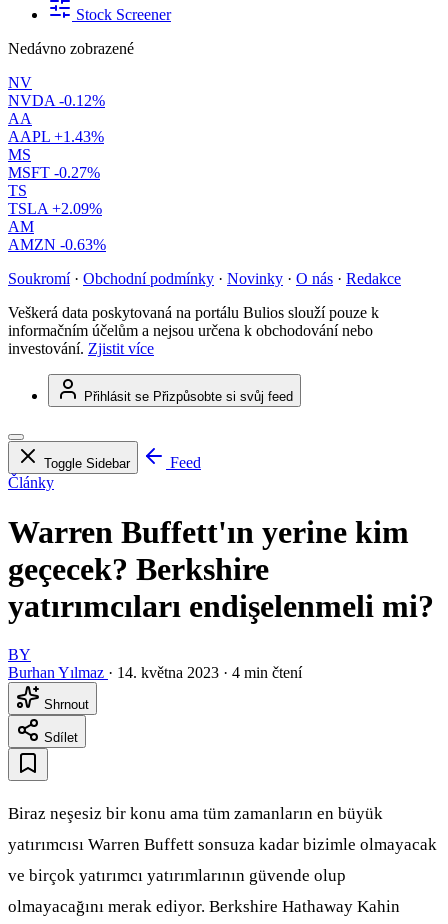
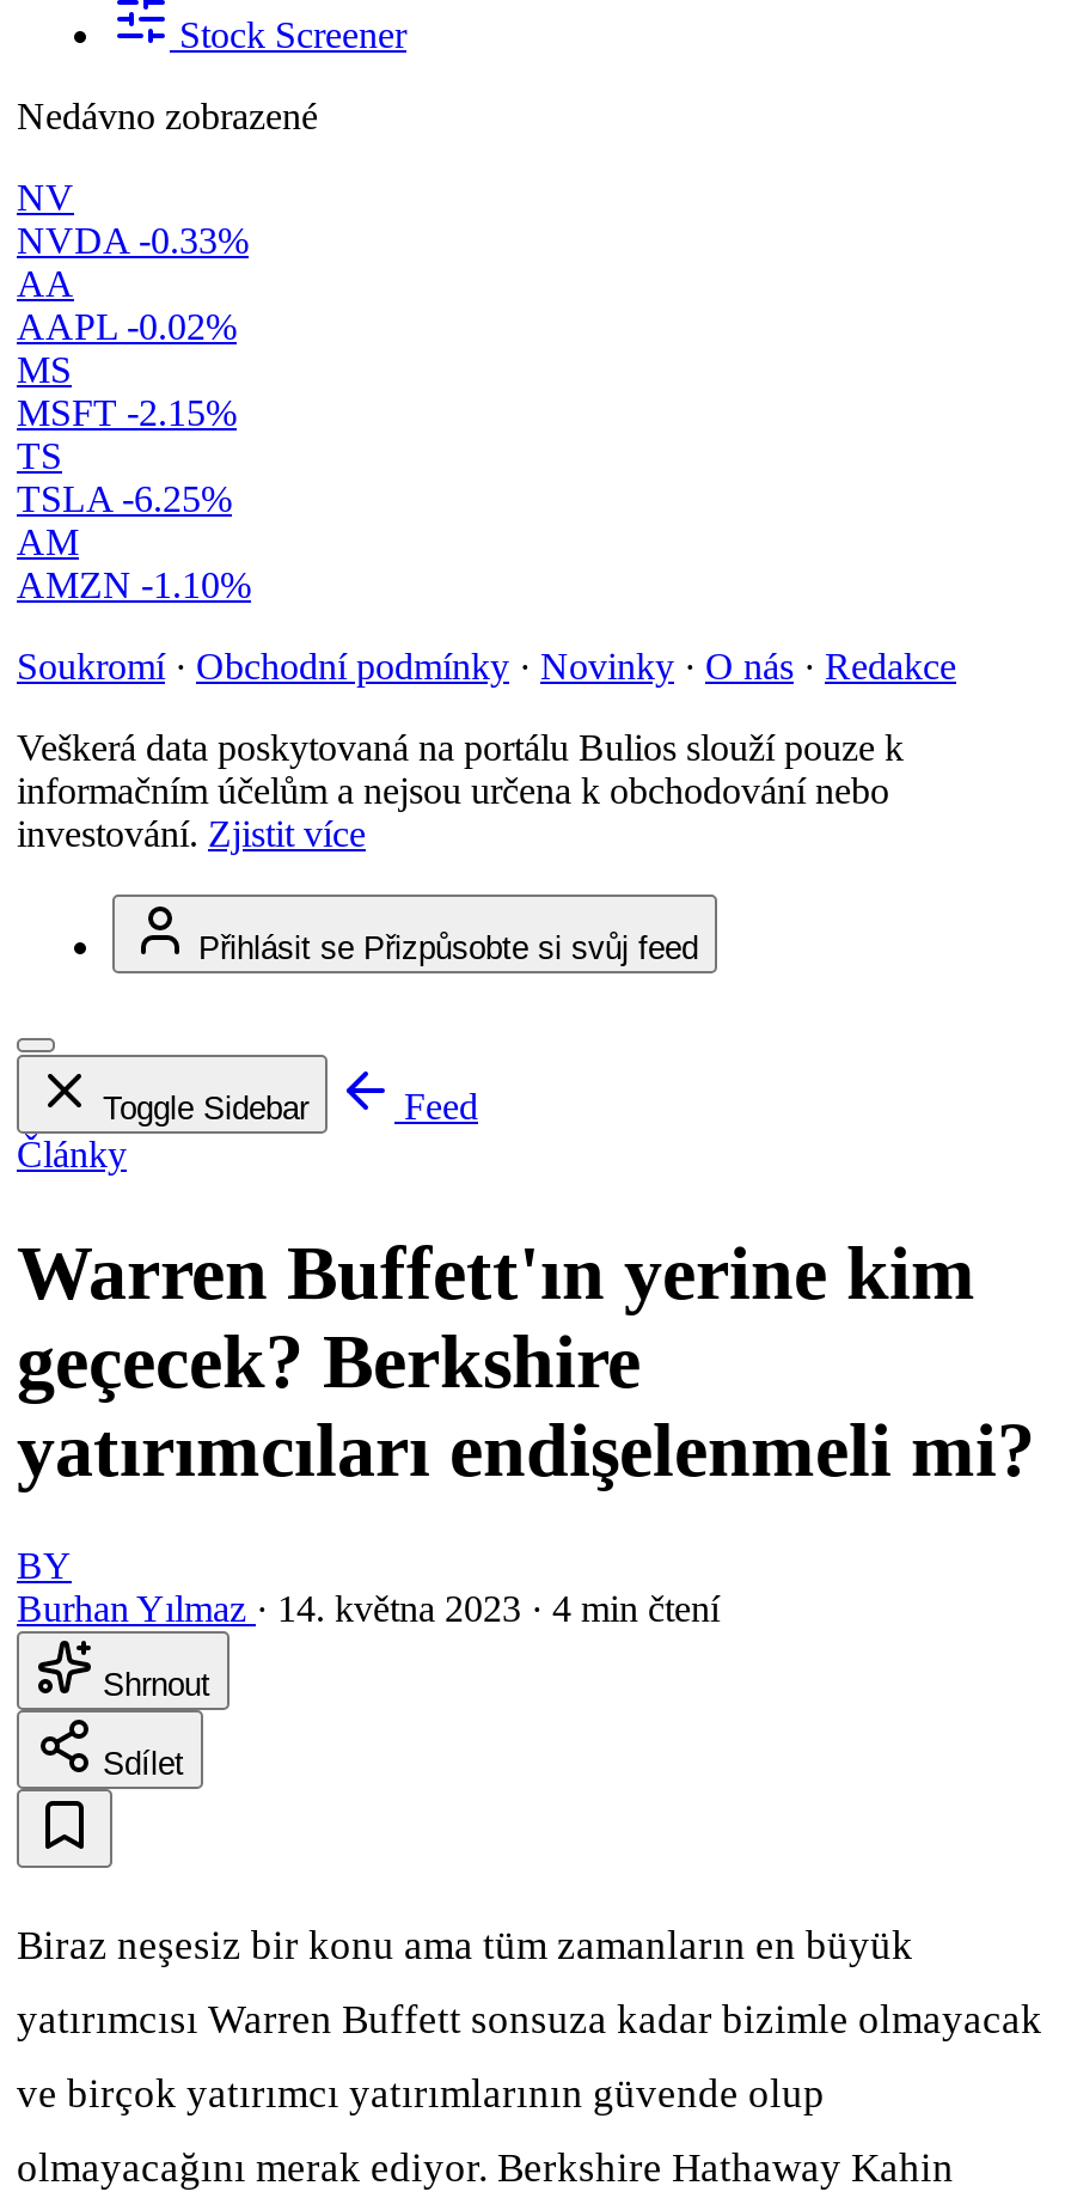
- NVDA -0.12%
+ NVDA -0.33%

- AAPL +1.43%
+ AAPL -0.02%

- MSFT -0.27%
+ MSFT -2.15%

- TSLA +2.09%
+ TSLA -6.25%

- AMZN -0.63%
+ AMZN -1.10%
